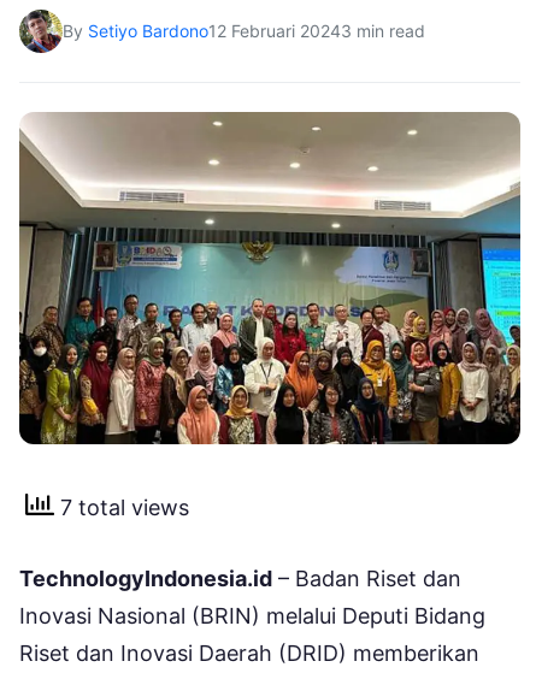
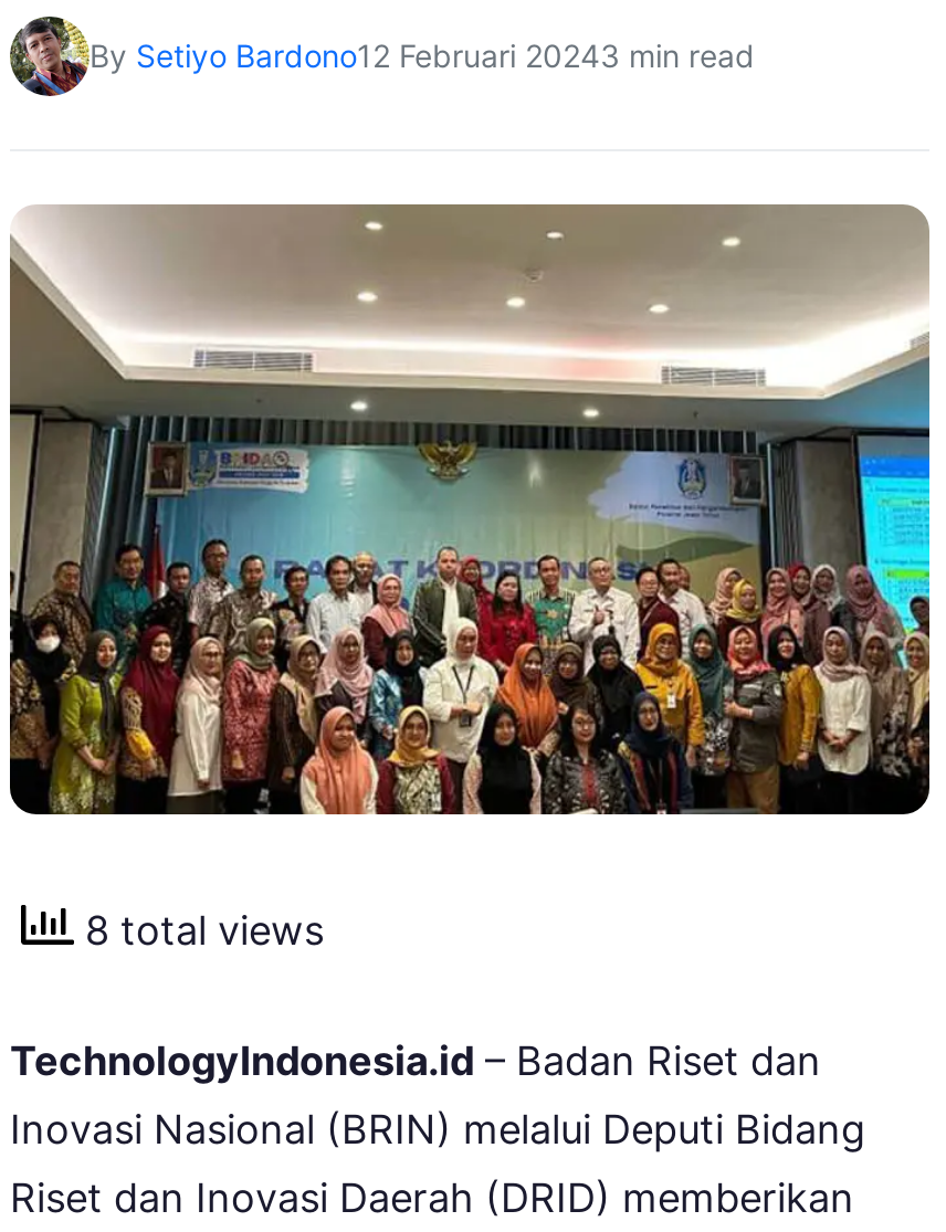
- 7 total views
+ 8 total views
